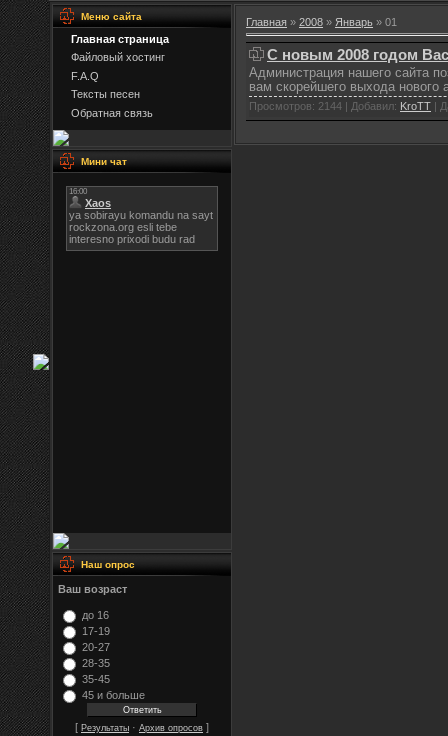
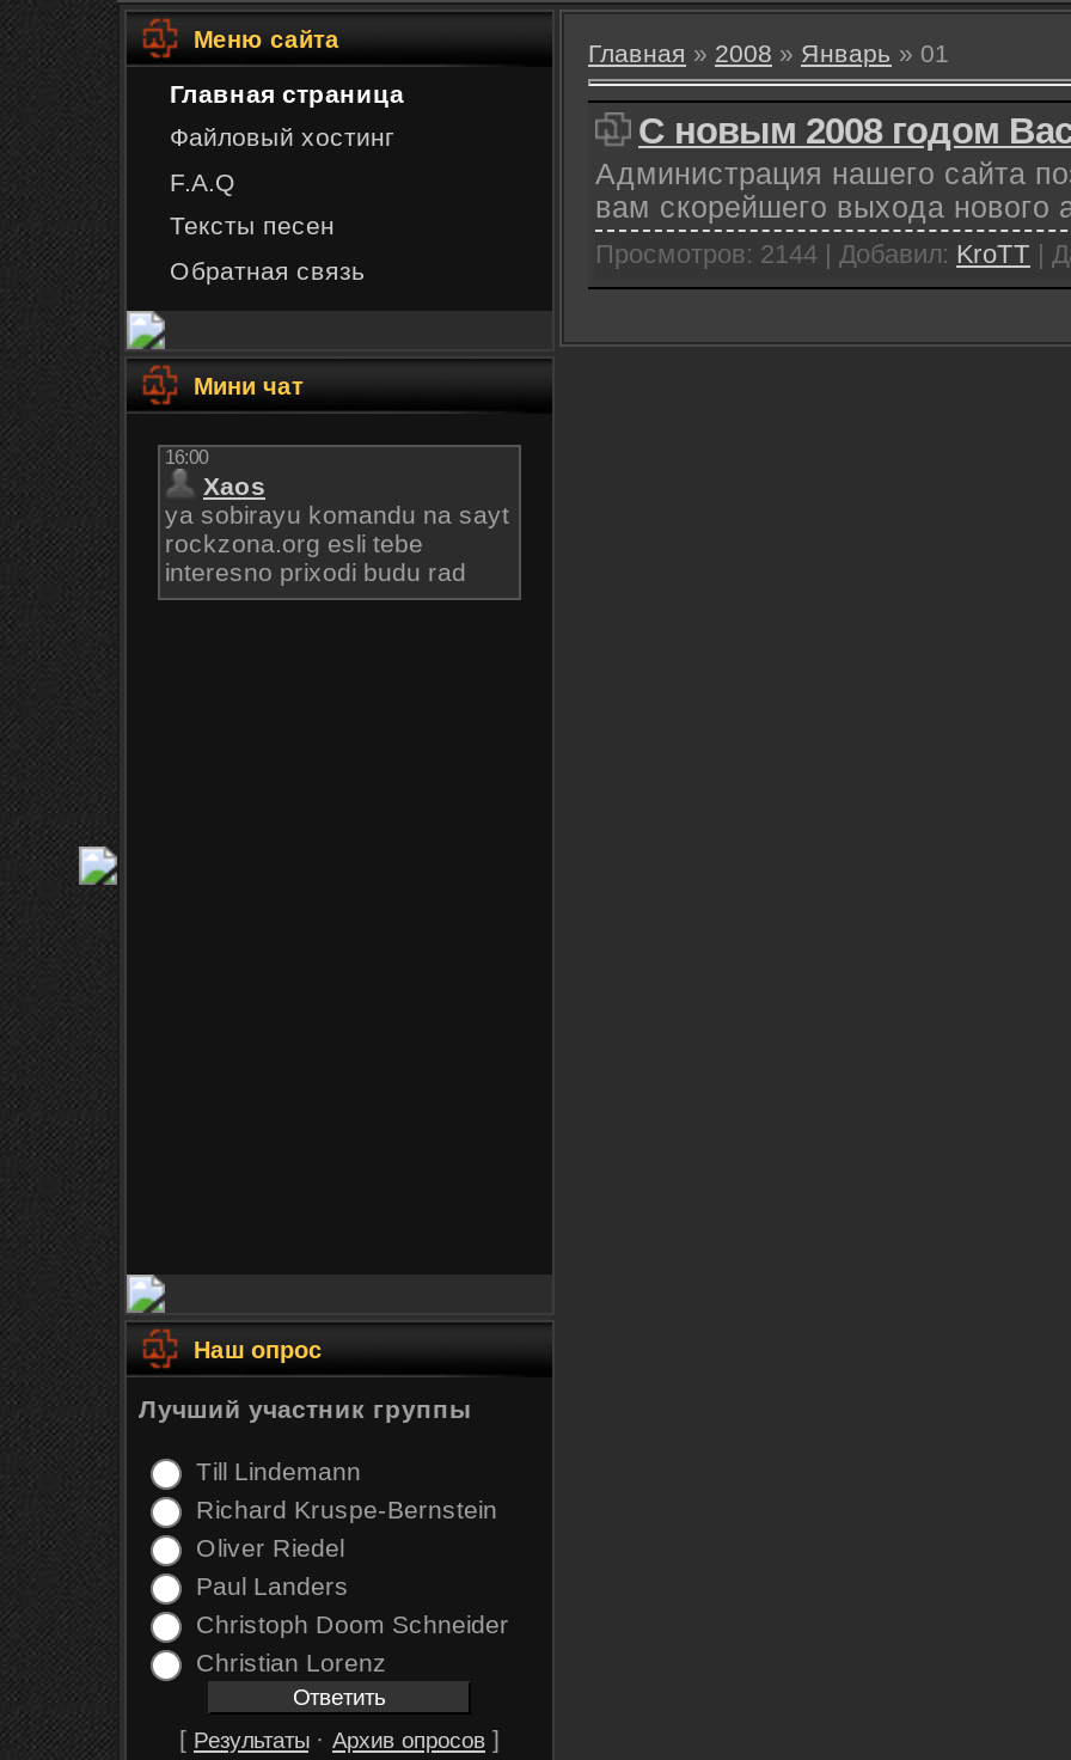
- Ваш возраст
+ Лучший участник группы

- до 16
- 17-19
- 20-27
- 28-35
- 35-45
- 45 и больше
+ Till Lindemann
+ Richard Kruspe-Bernstein
+ Oliver Riedel
+ Paul Landers
+ Christoph Doom Schneider
+ Christian Lorenz
